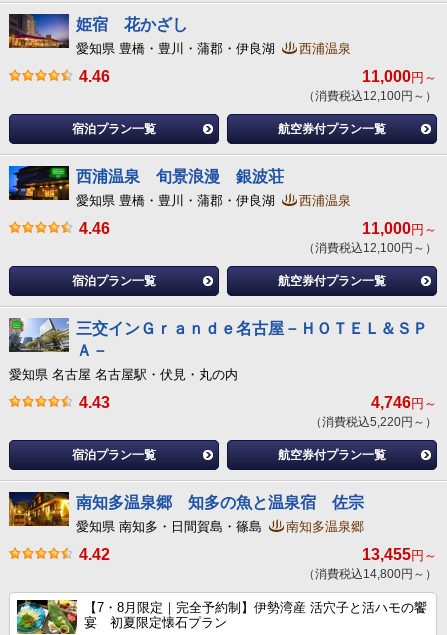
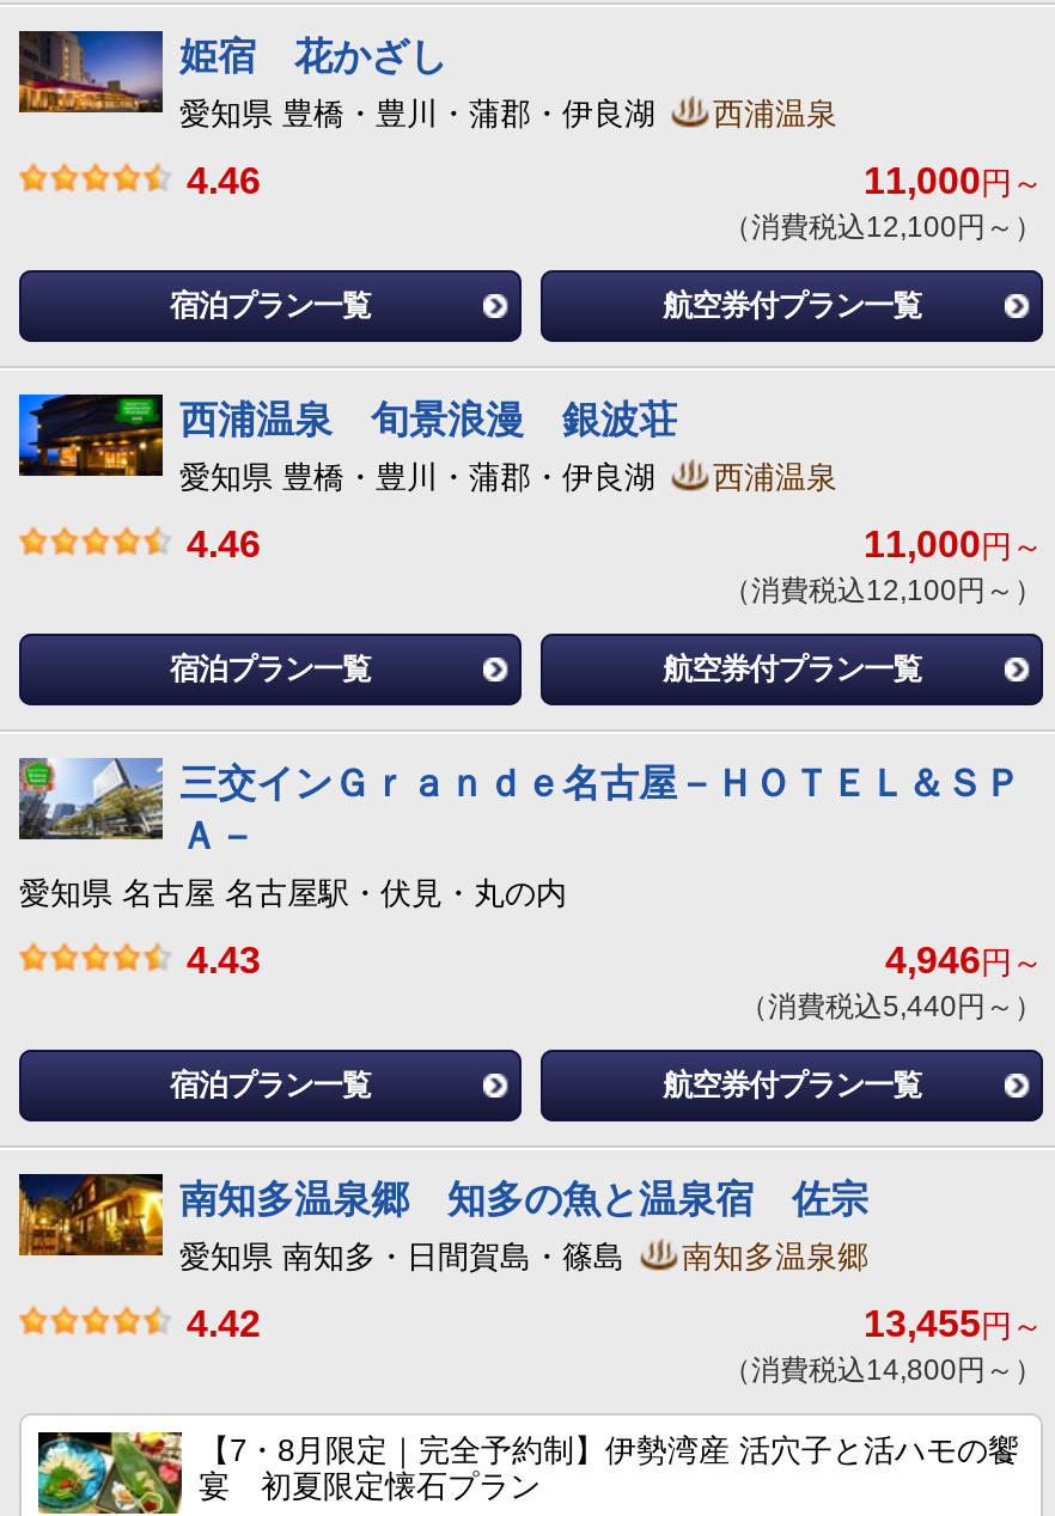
- 4,746円～
+ 4,946円～

- （消費税込5,220円～）
+ （消費税込5,440円～）
